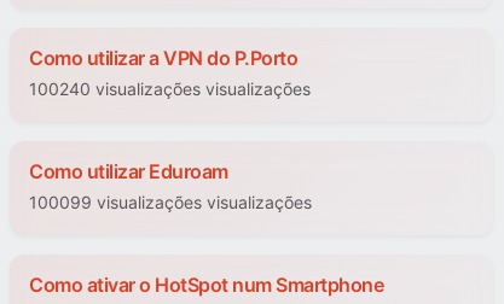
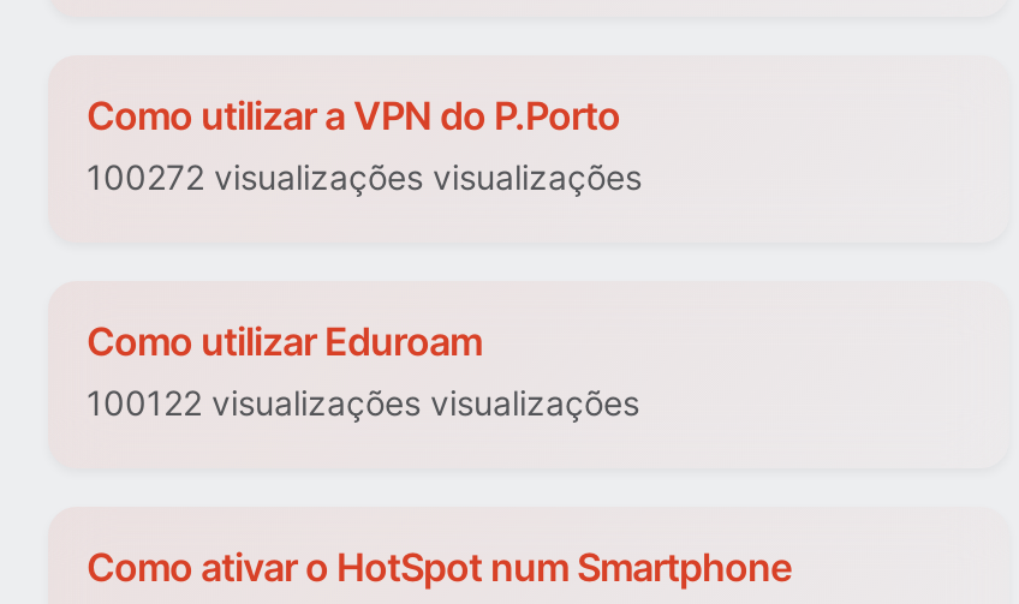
- 100240 visualizações visualizações
+ 100272 visualizações visualizações

- 100099 visualizações visualizações
+ 100122 visualizações visualizações
